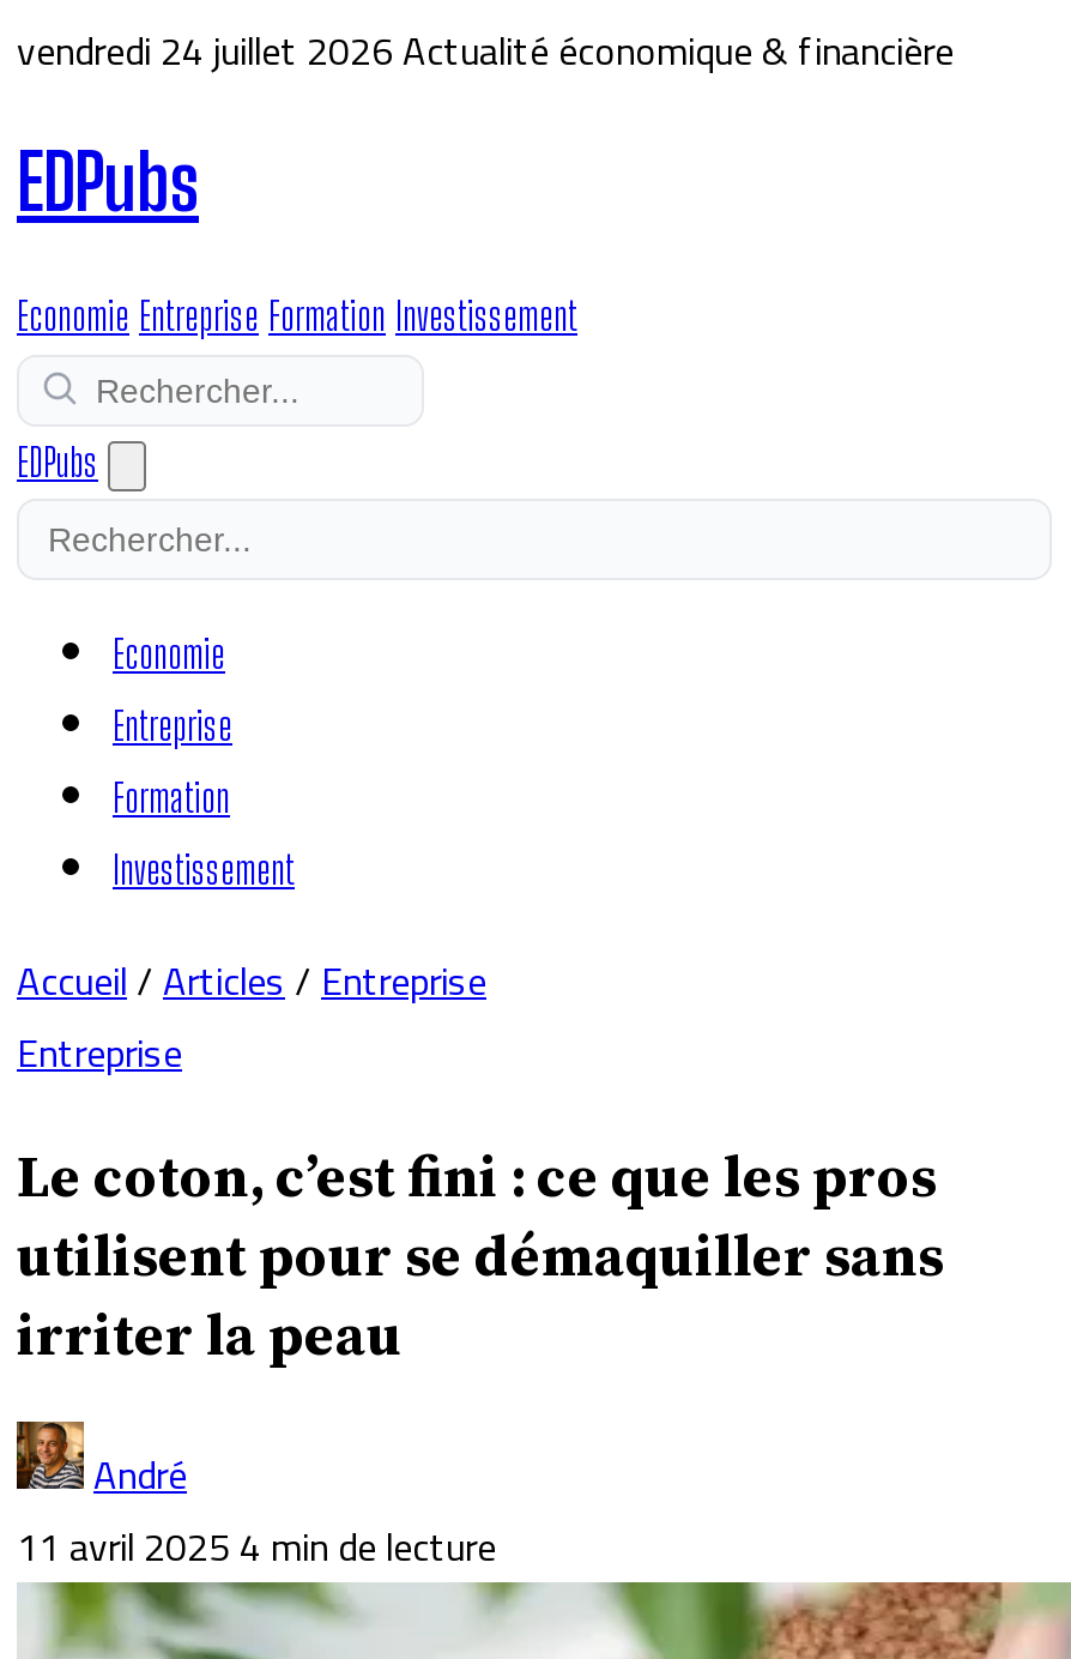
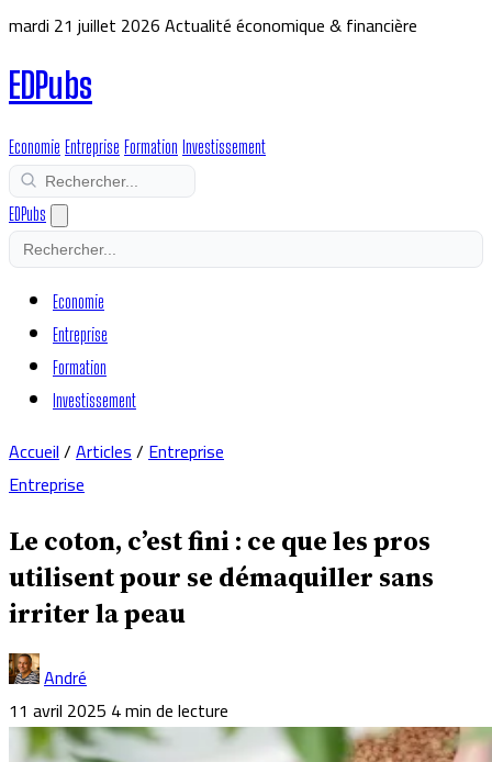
- vendredi 24 juillet 2026 Actualité économique & financière
+ mardi 21 juillet 2026 Actualité économique & financière
